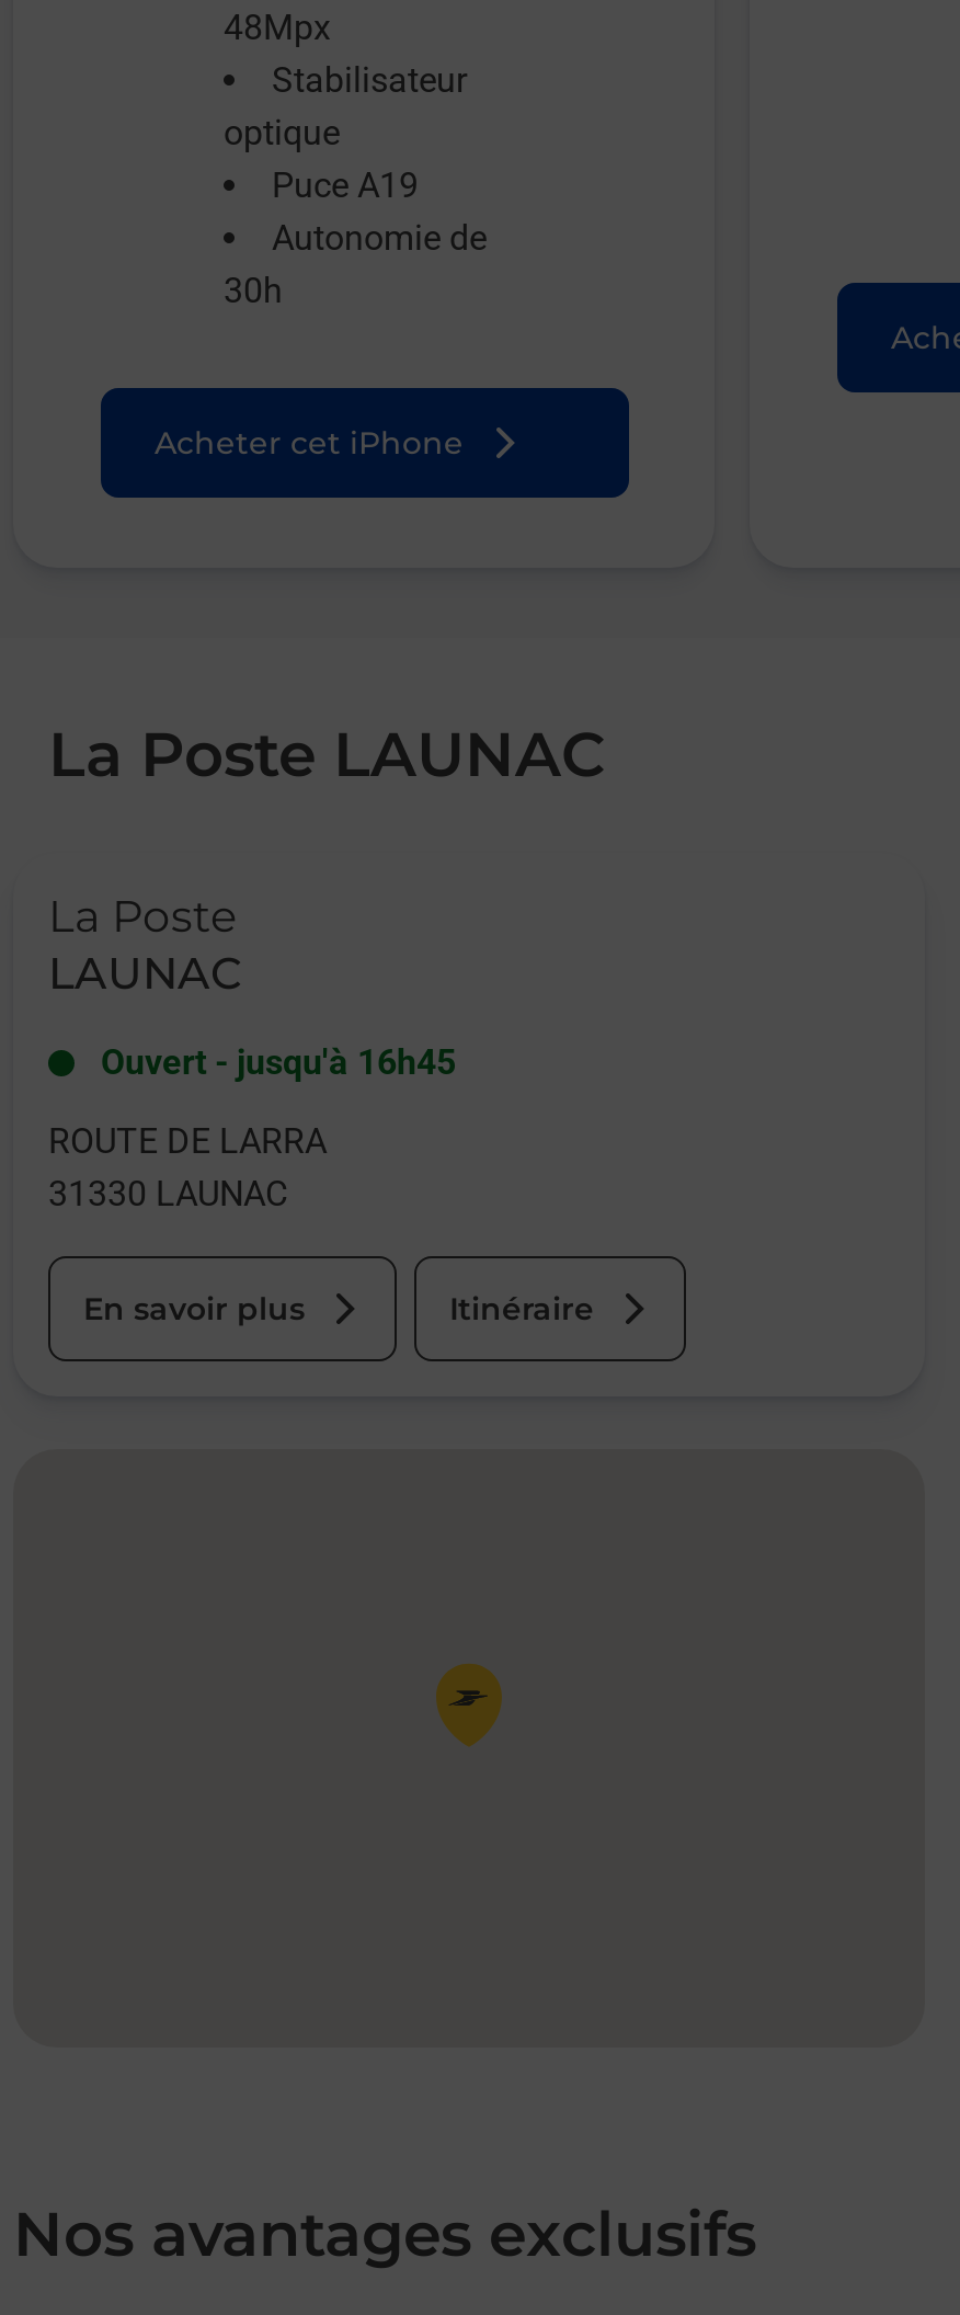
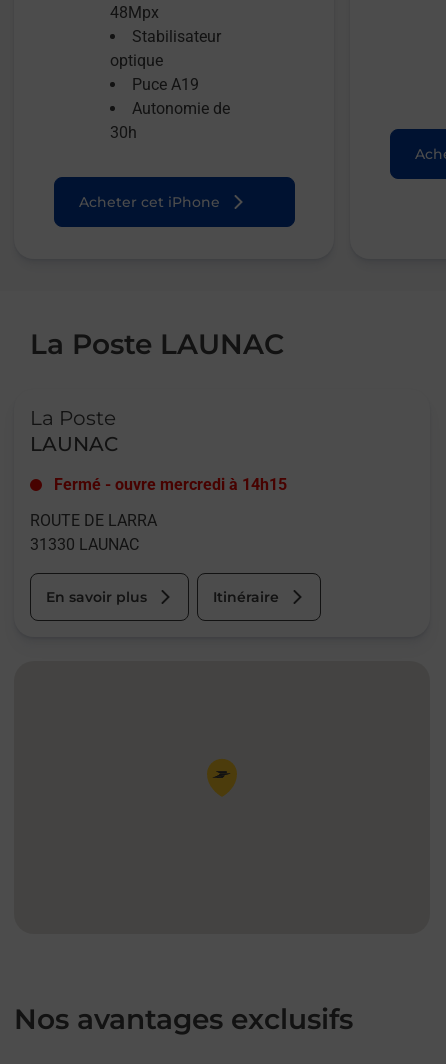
- Ouvert - jusqu'à 16h45
+ Fermé - ouvre mercredi à 14h15
